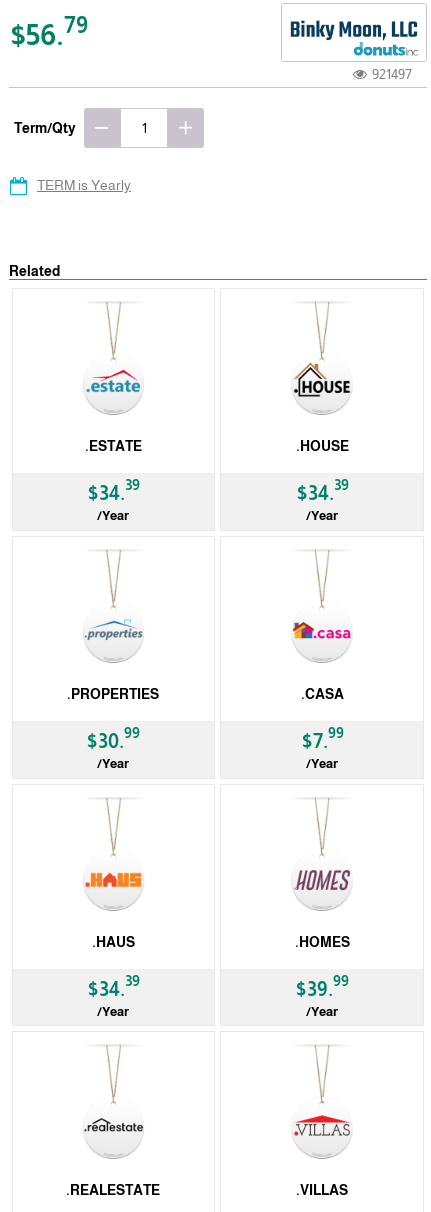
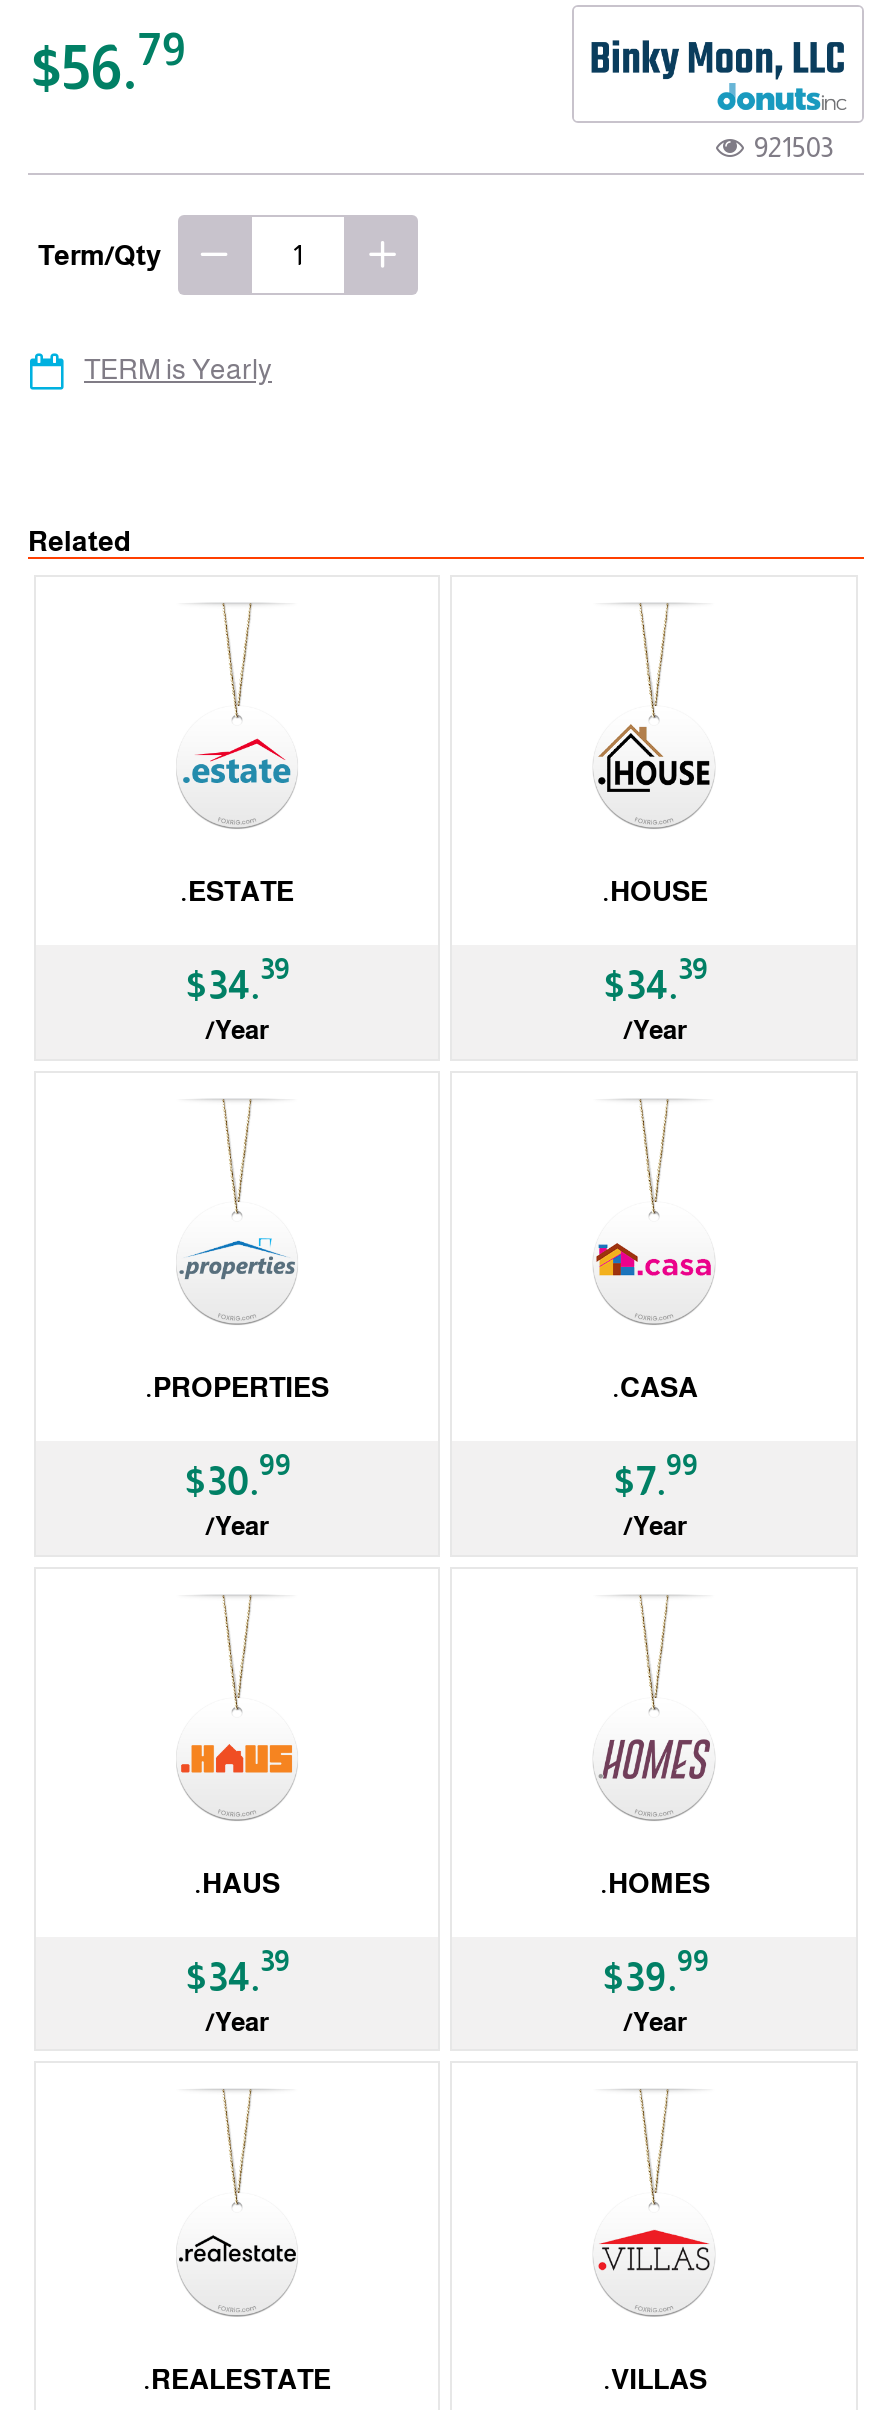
- 921497
+ 921503
